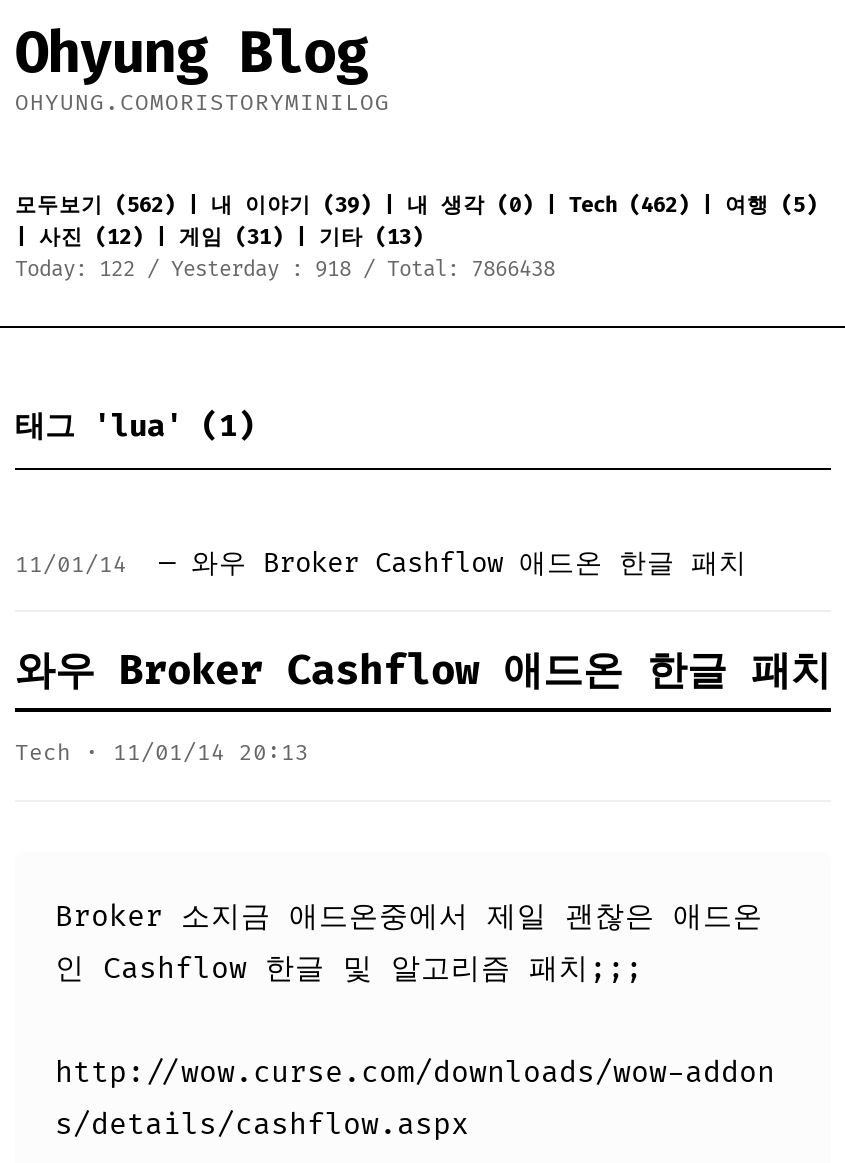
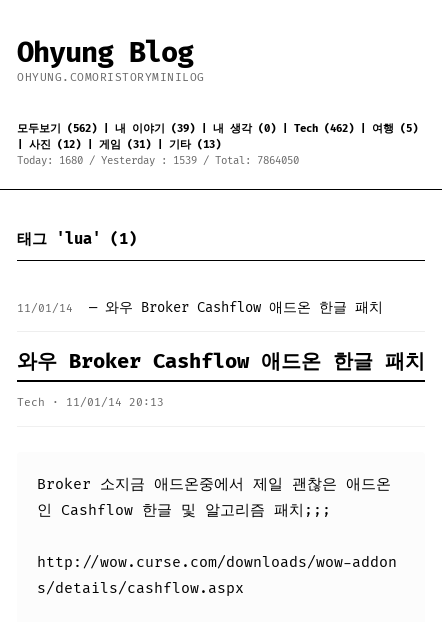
- Today: 122 / Yesterday : 918 / Total: 7866438
+ Today: 1680 / Yesterday : 1539 / Total: 7864050
